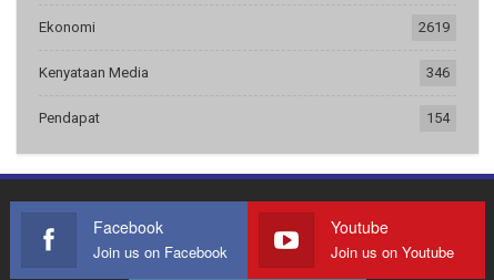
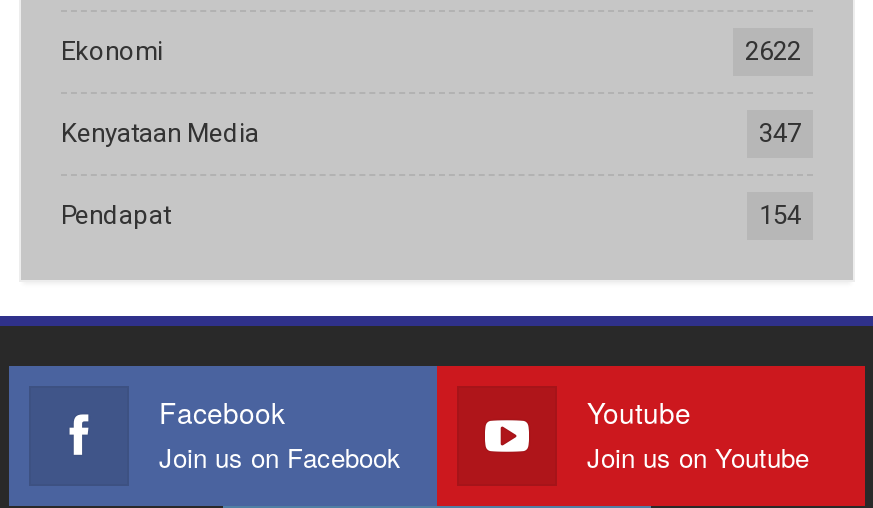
- 2619
+ 2622

- 346
+ 347
